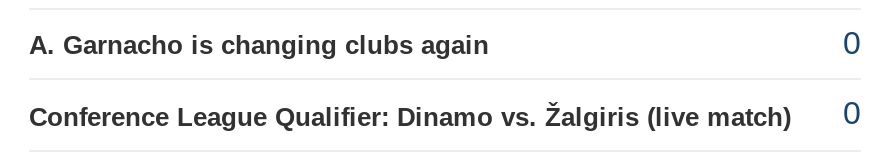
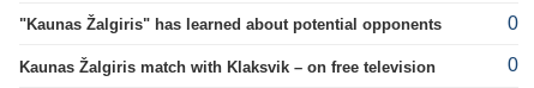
- A. Garnacho is changing clubs again
+ "Kaunas Žalgiris" has learned about potential opponents

- Conference League Qualifier: Dinamo vs. Žalgiris (live match)
+ Kaunas Žalgiris match with Klaksvik – on free television
